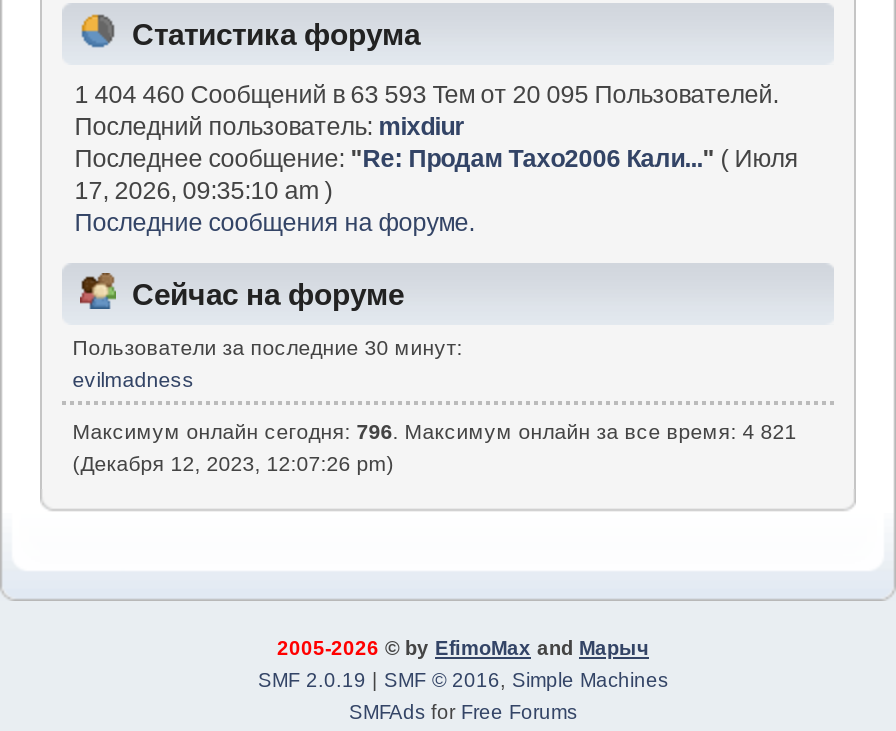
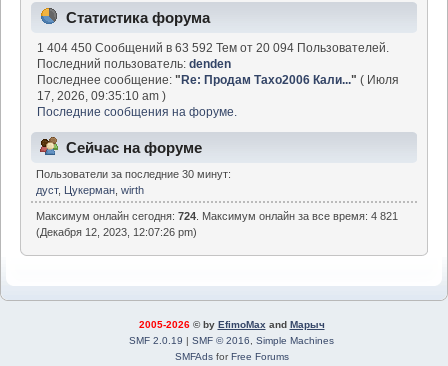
- 1 404 460 Сообщений в 63 593 Тем от 20 095 Пользователей.
+ 1 404 450 Сообщений в 63 592 Тем от 20 094 Пользователей.

- Последний пользователь: mixdiur
+ Последний пользователь: denden

- evilmadness
+ дуст, Цукерман, wirth

- Максимум онлайн сегодня: 796. Максимум онлайн за все время: 4 821
+ Максимум онлайн сегодня: 724. Максимум онлайн за все время: 4 821
